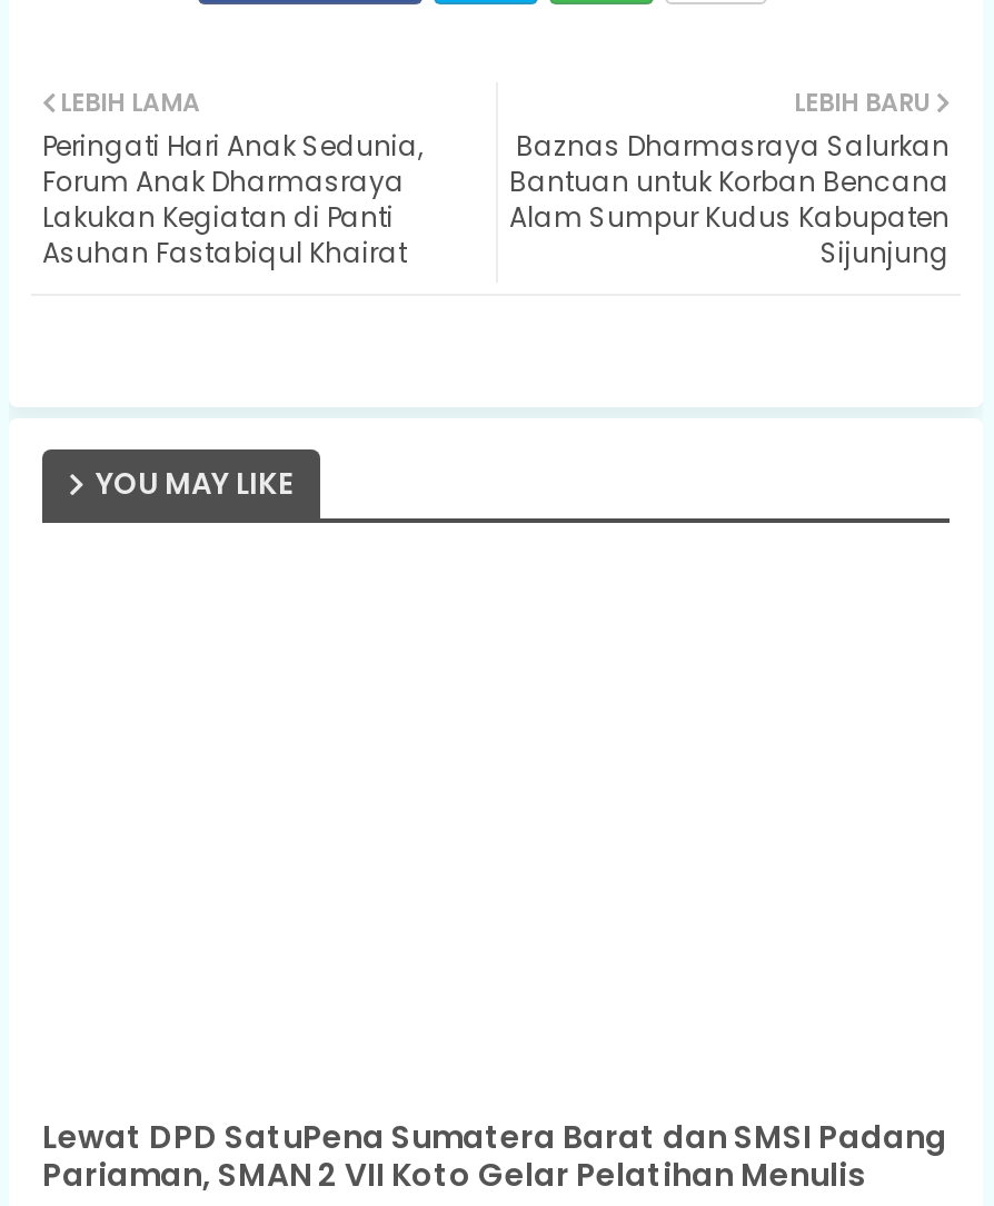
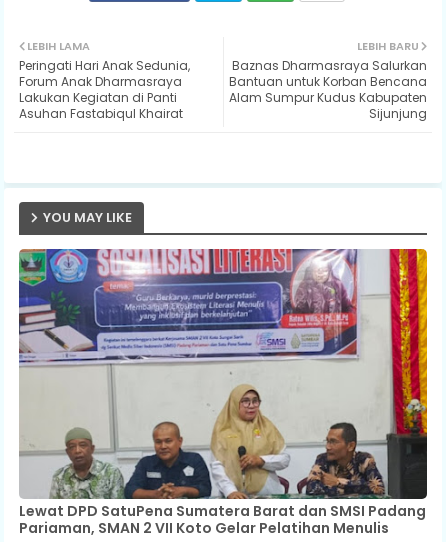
+ [image]
